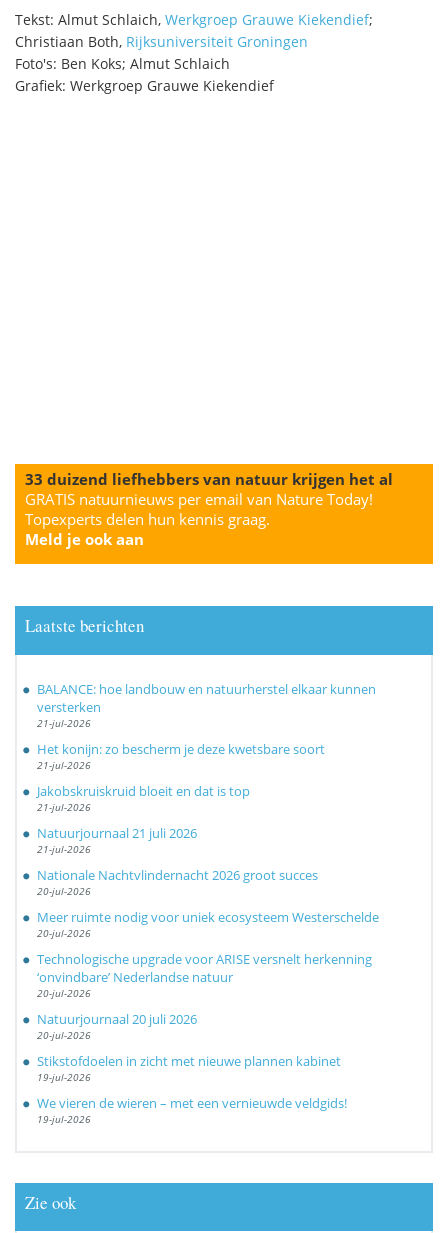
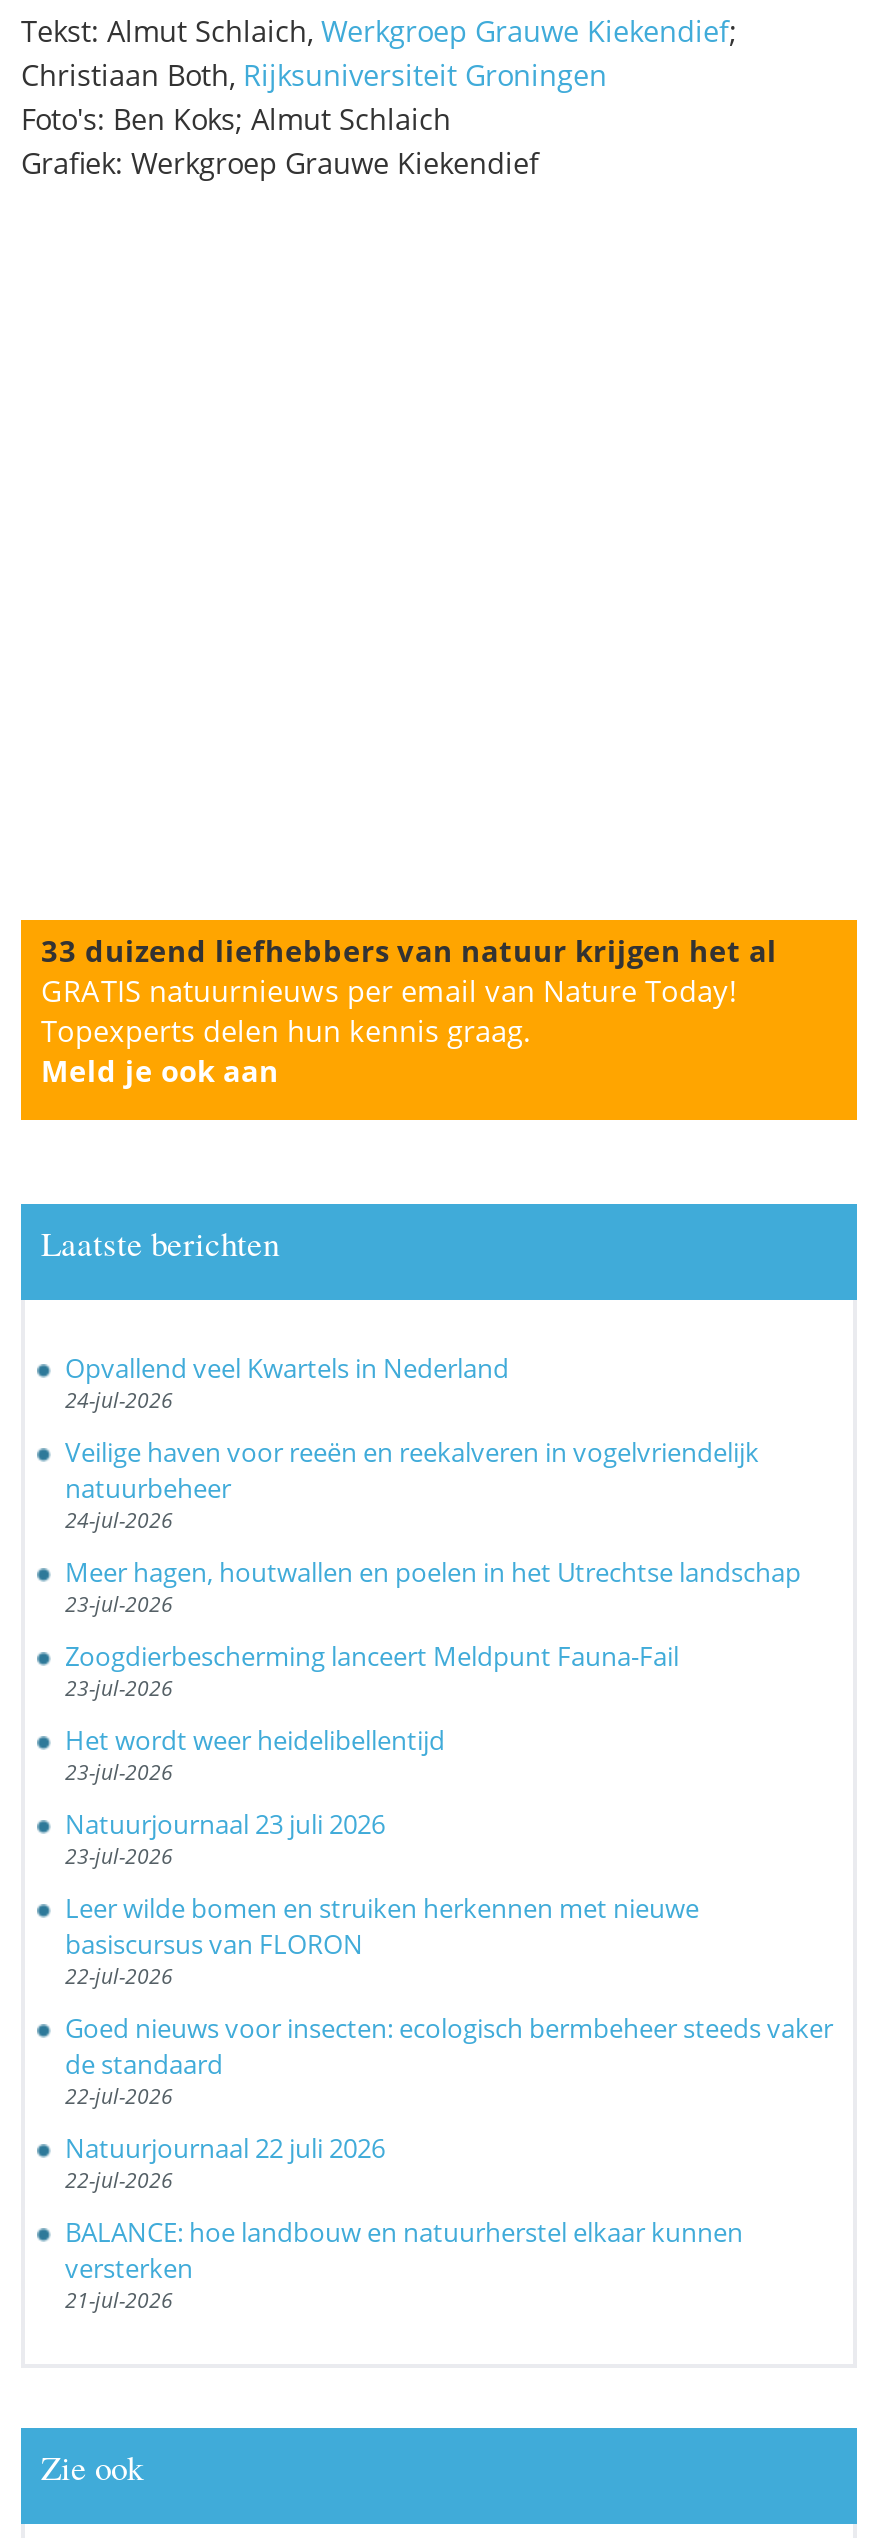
+ Opvallend veel Kwartels in Nederland
+ 24-jul-2026
+ Veilige haven voor reeën en reekalveren in vogelvriendelijk
+ natuurbeheer
+ 24-jul-2026
+ Meer hagen, houtwallen en poelen in het Utrechtse landschap
+ 23-jul-2026
+ Zoogdierbescherming lanceert Meldpunt Fauna-Fail
+ 23-jul-2026
+ Het wordt weer heidelibellentijd
+ 23-jul-2026
+ Natuurjournaal 23 juli 2026
+ 23-jul-2026
+ Leer wilde bomen en struiken herkennen met nieuwe
+ basiscursus van FLORON
+ 22-jul-2026
+ Goed nieuws voor insecten: ecologisch bermbeheer steeds vaker
+ de standaard
+ 22-jul-2026
+ Natuurjournaal 22 juli 2026
+ 22-jul-2026

moved down: BALANCE: hoe landbouw en natuurherstel elkaar kunnen | versterken | 21-jul-2026

- Het konijn: zo bescherm je deze kwetsbare soort
- 21-jul-2026
- Jakobskruiskruid bloeit en dat is top
- 21-jul-2026
- Natuurjournaal 21 juli 2026
- 21-jul-2026
- Nationale Nachtvlindernacht 2026 groot succes
- 20-jul-2026
- Meer ruimte nodig voor uniek ecosysteem Westerschelde
- 20-jul-2026
- Technologische upgrade voor ARISE versnelt herkenning
- ‘onvindbare’ Nederlandse natuur
- 20-jul-2026
- Natuurjournaal 20 juli 2026
- 20-jul-2026
- Stikstofdoelen in zicht met nieuwe plannen kabinet
- 19-jul-2026
- We vieren de wieren – met een vernieuwde veldgids!
- 19-jul-2026
